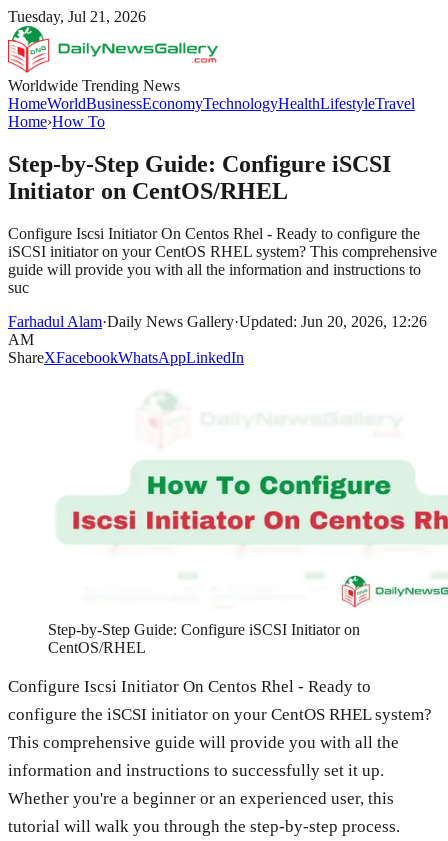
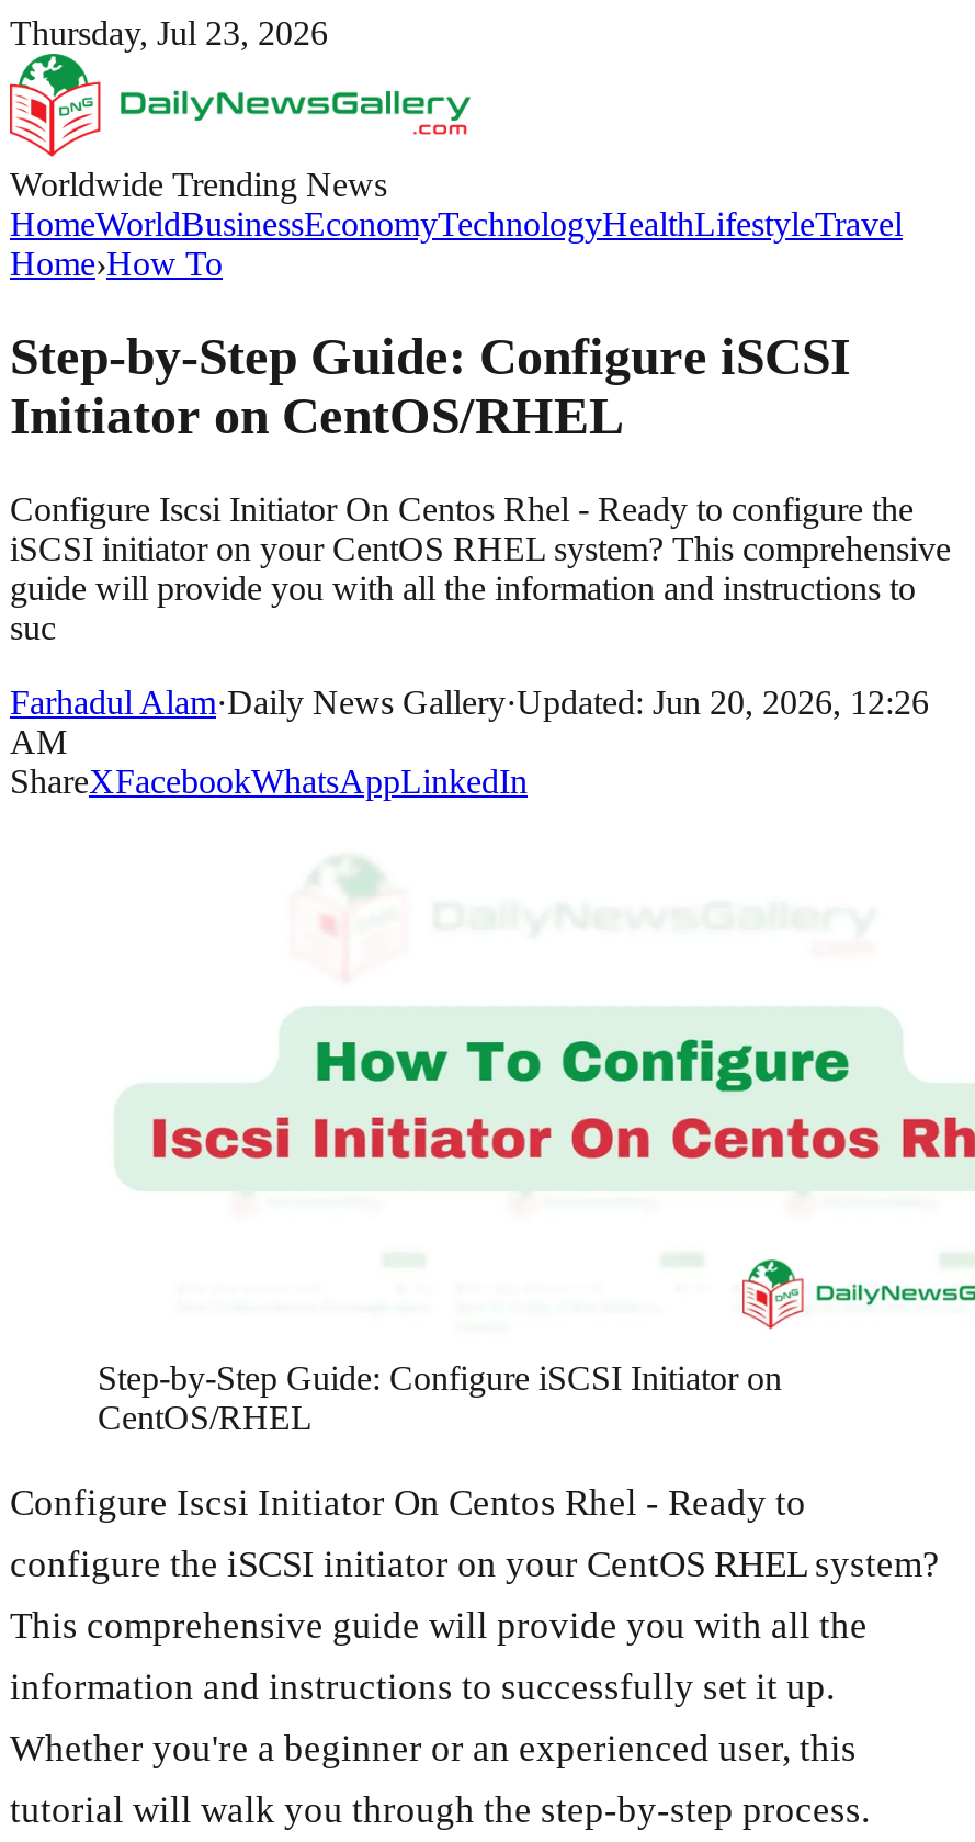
- Tuesday, Jul 21, 2026
+ Thursday, Jul 23, 2026
